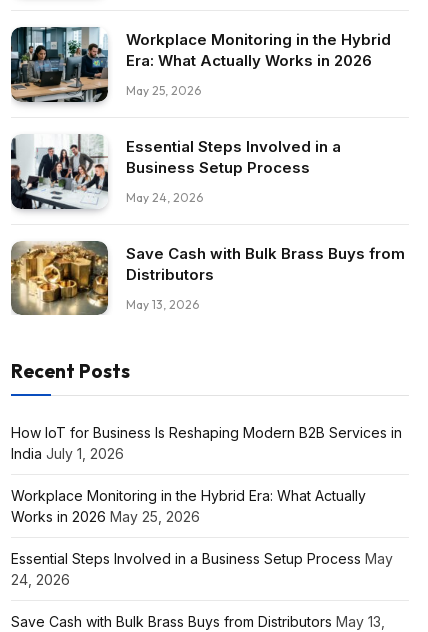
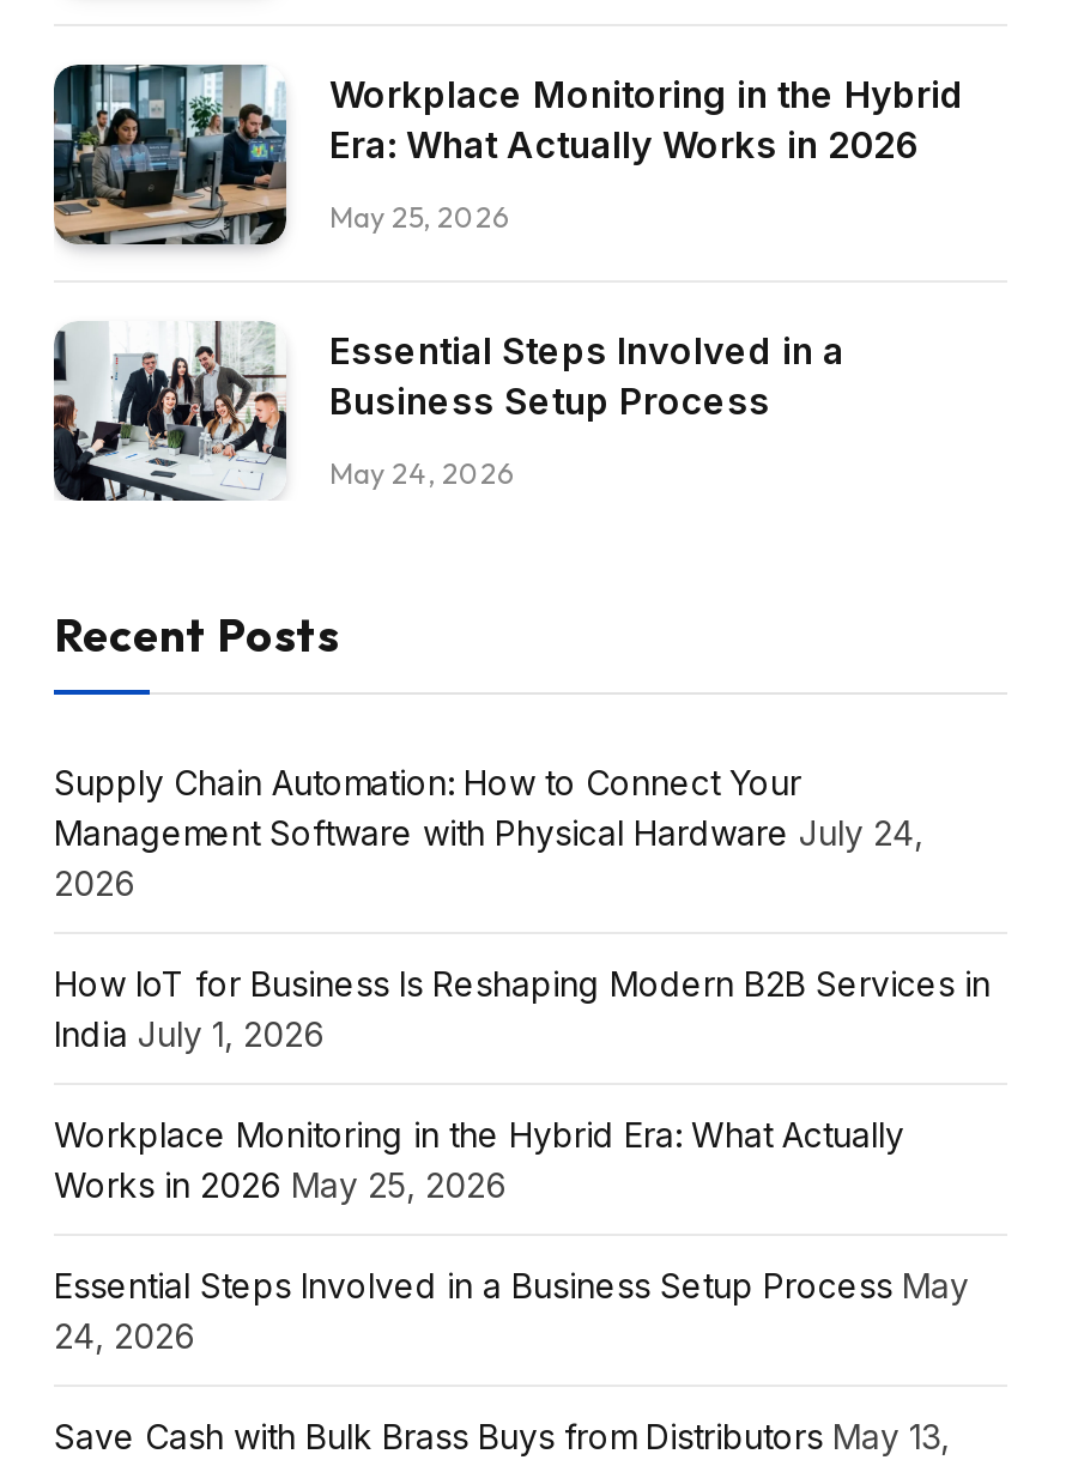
- [image]
- Save Cash with Bulk Brass Buys from
- Distributors
- May 13, 2026

moved up: Recent Posts

+ Supply Chain Automation: How to Connect Your
+ Management Software with Physical Hardware July 24,
+ 2026
